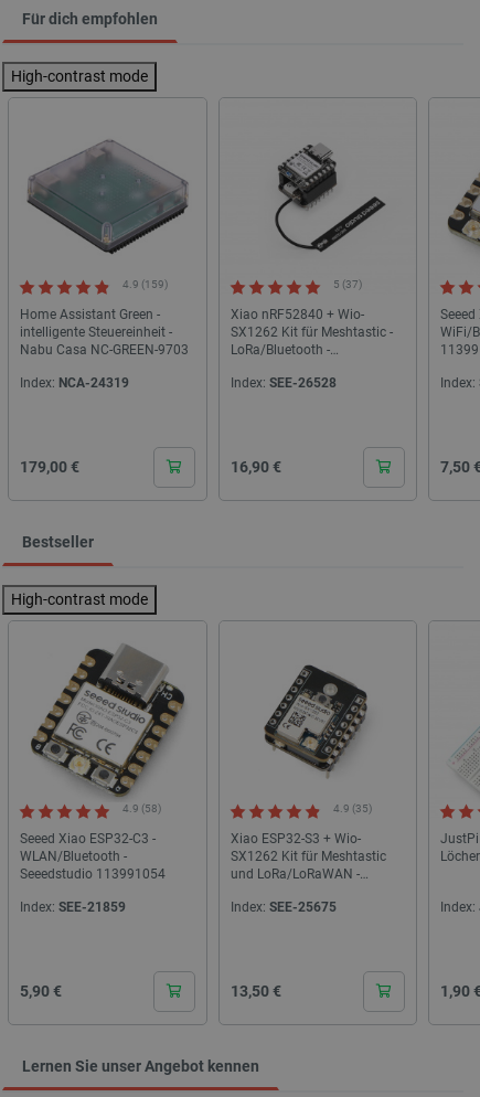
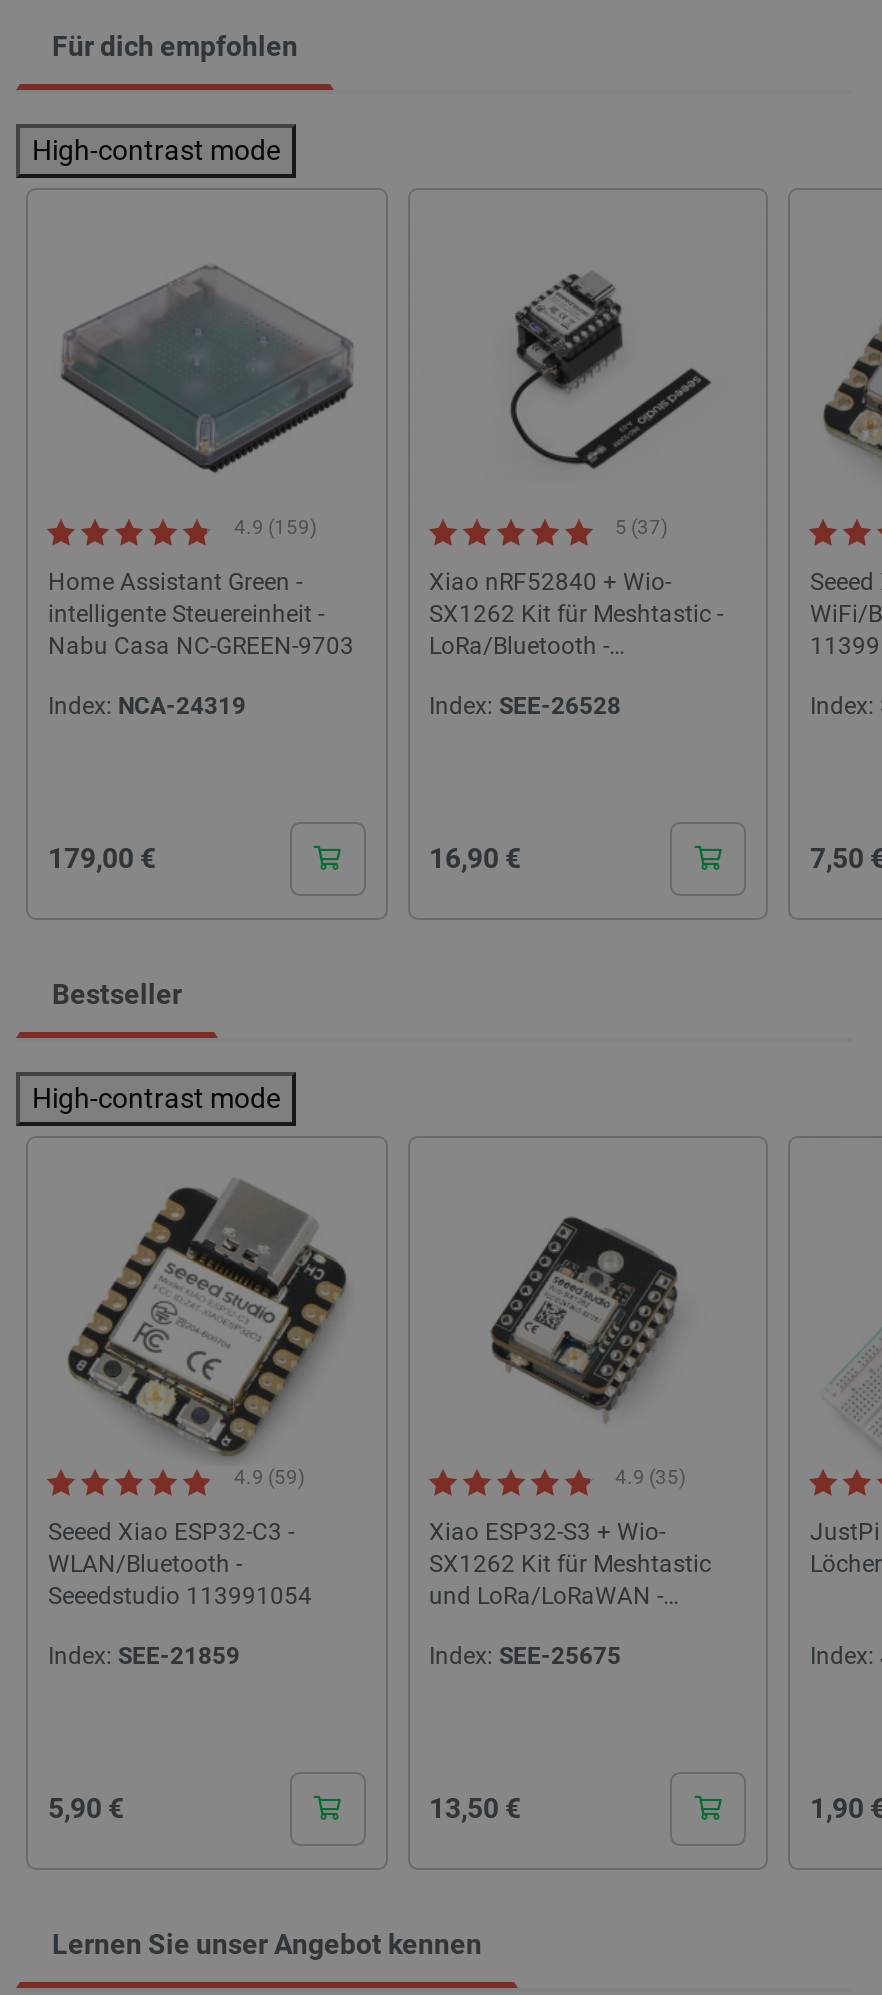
- 4.9 (58)
+ 4.9 (59)
